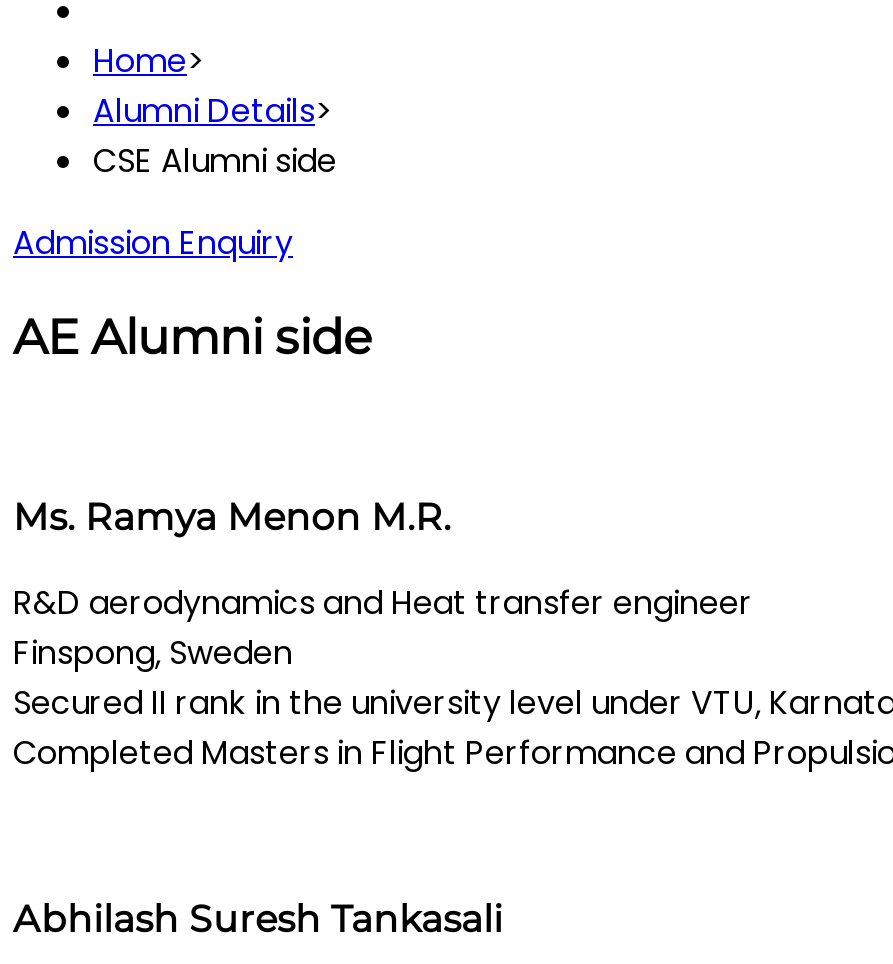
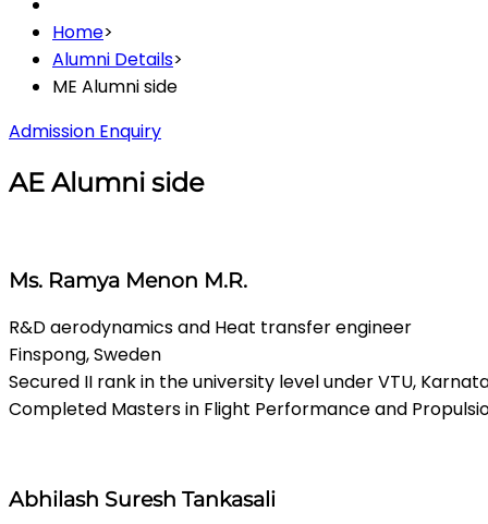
- CSE Alumni side
+ ME Alumni side
